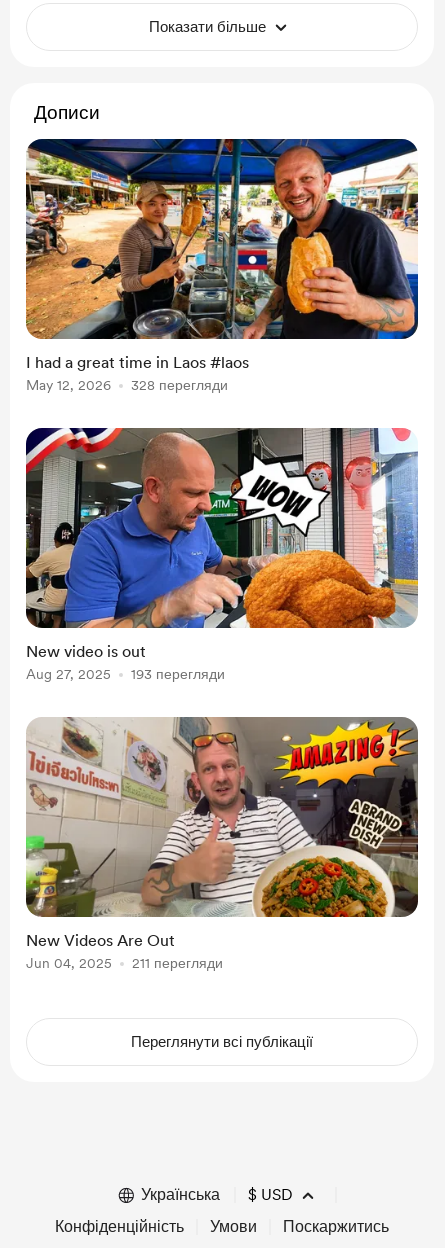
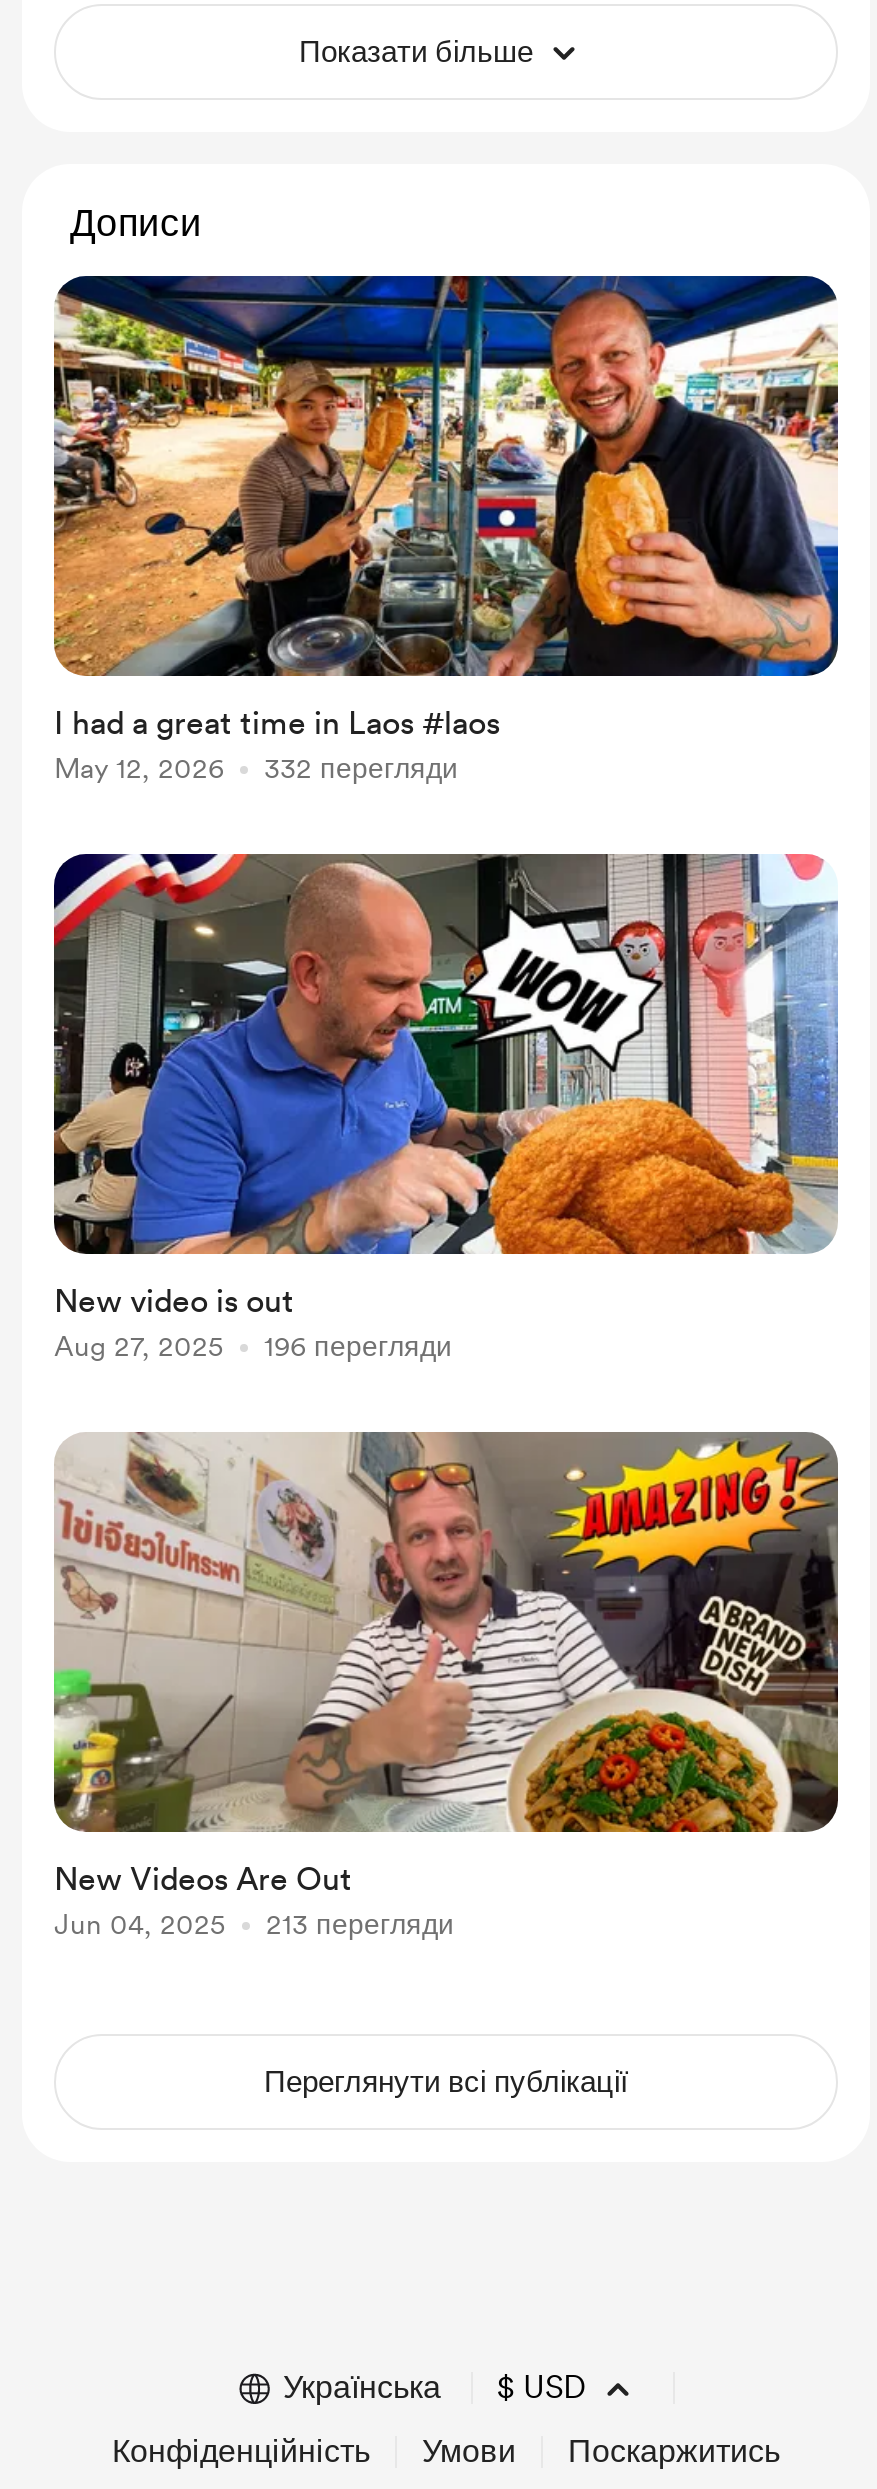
- May 12, 2026 328 перегляди
+ May 12, 2026 332 перегляди

- Aug 27, 2025 193 перегляди
+ Aug 27, 2025 196 перегляди

- Jun 04, 2025 211 перегляди
+ Jun 04, 2025 213 перегляди
